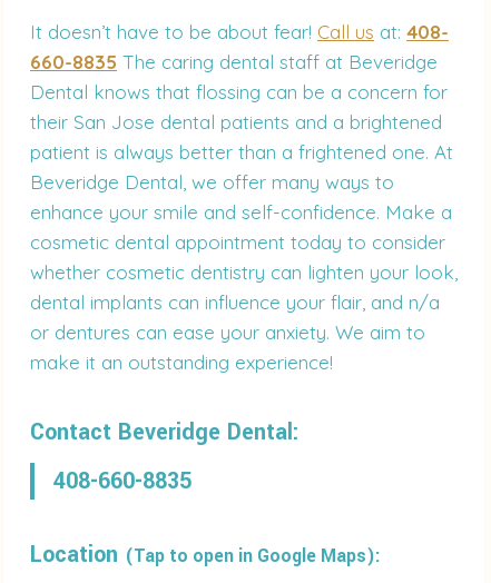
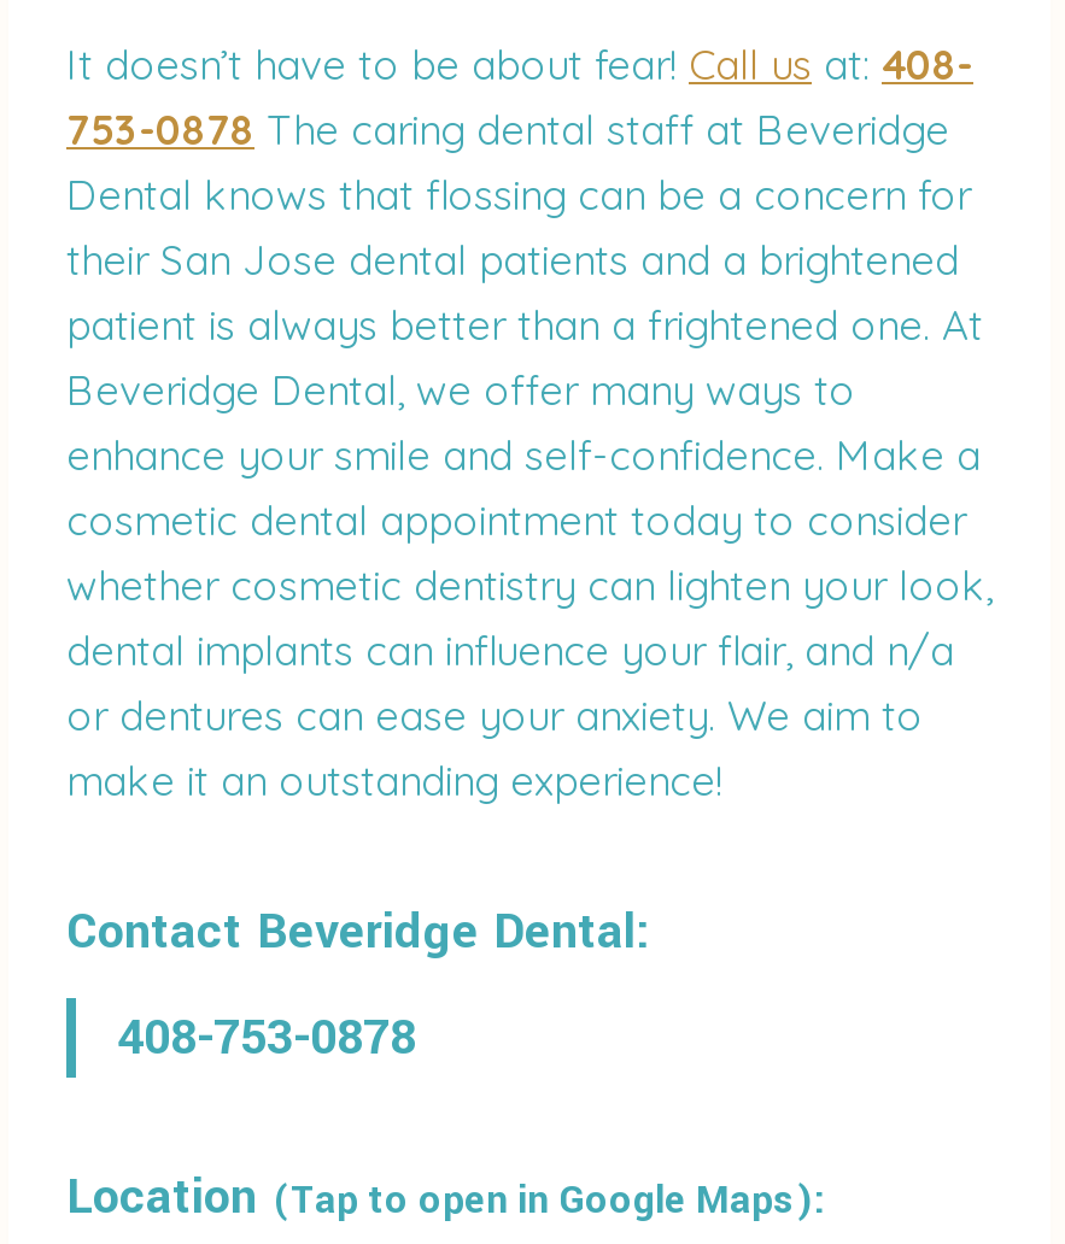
- 660-8835 The caring dental staff at Beveridge
+ 753-0878 The caring dental staff at Beveridge

- 408-660-8835
+ 408-753-0878
